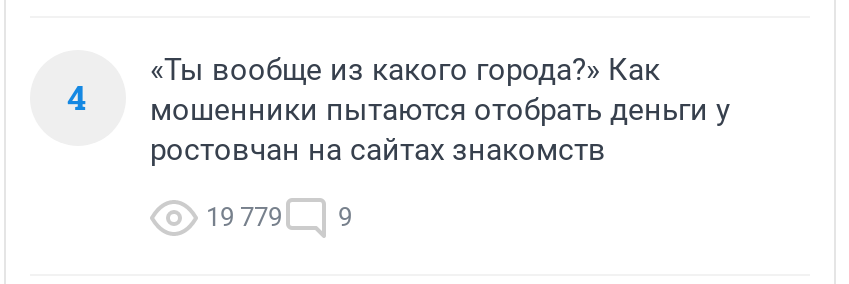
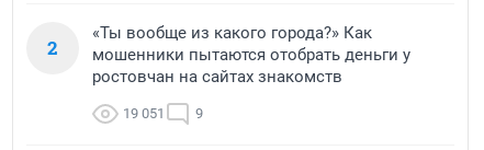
- 4 мошенники пытаются отобрать деньги у
+ 2 мошенники пытаются отобрать деньги у

- 19 779 9
+ 19 051 9
